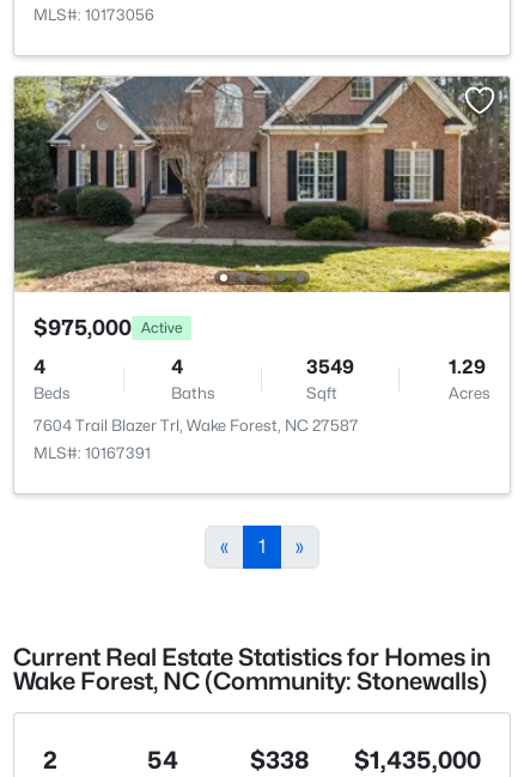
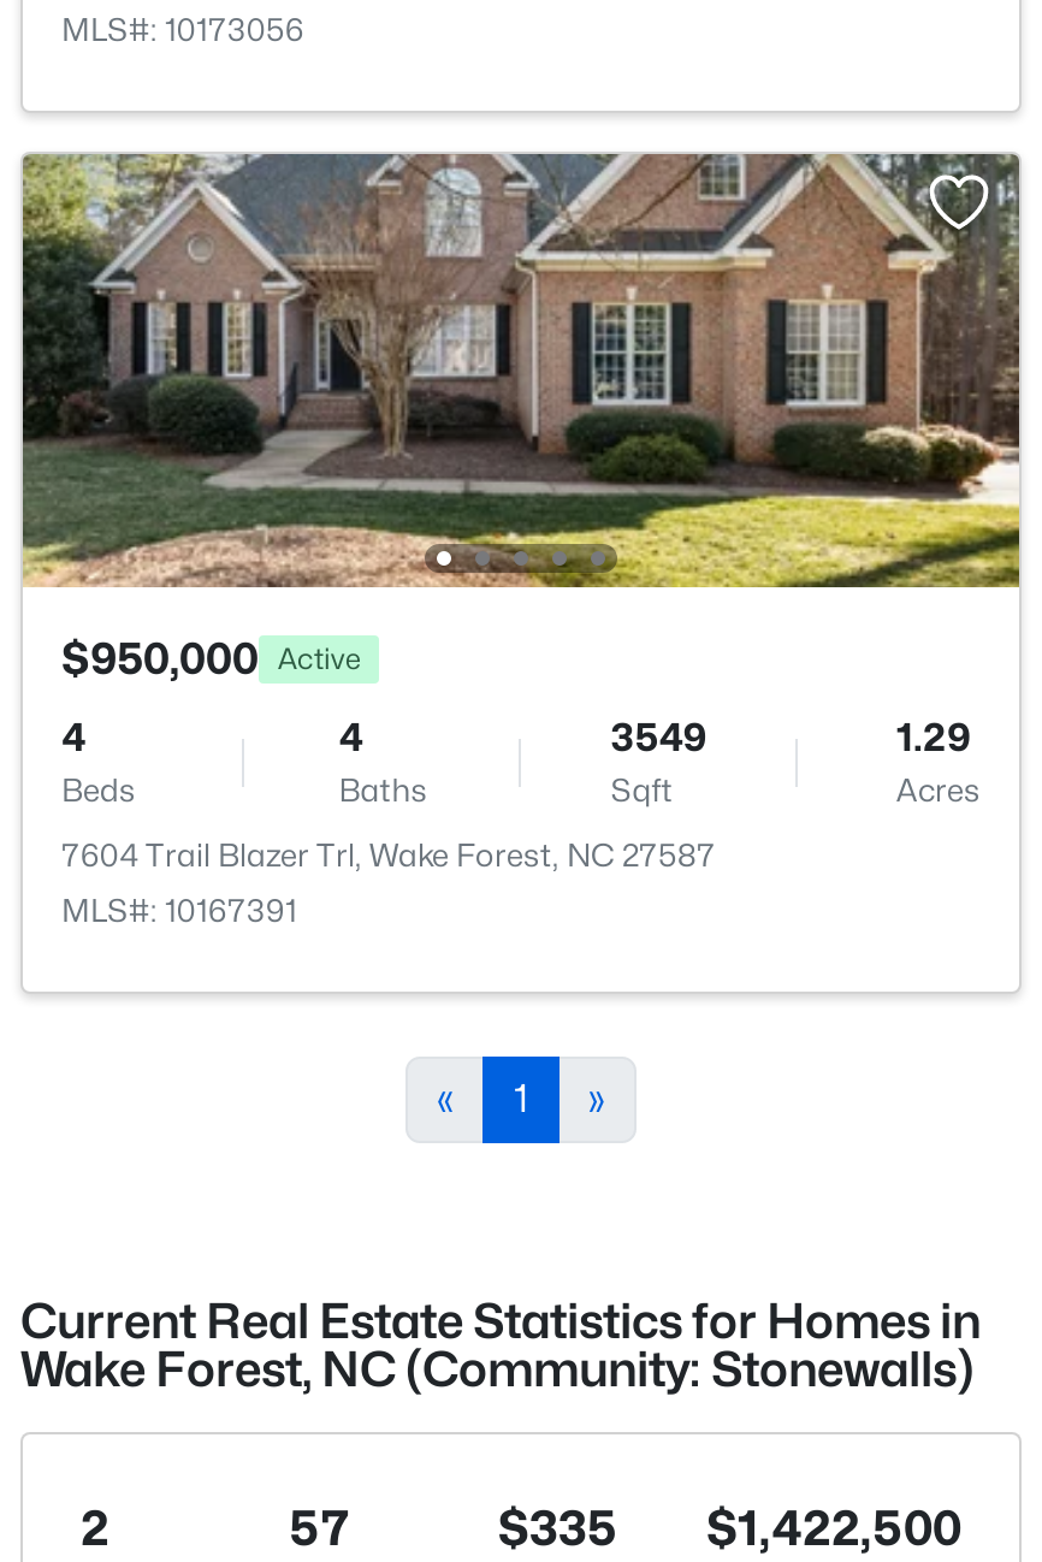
- $975,000 Active
+ $950,000 Active

- 54
+ 57

- $338
+ $335

- $1,435,000
+ $1,422,500
